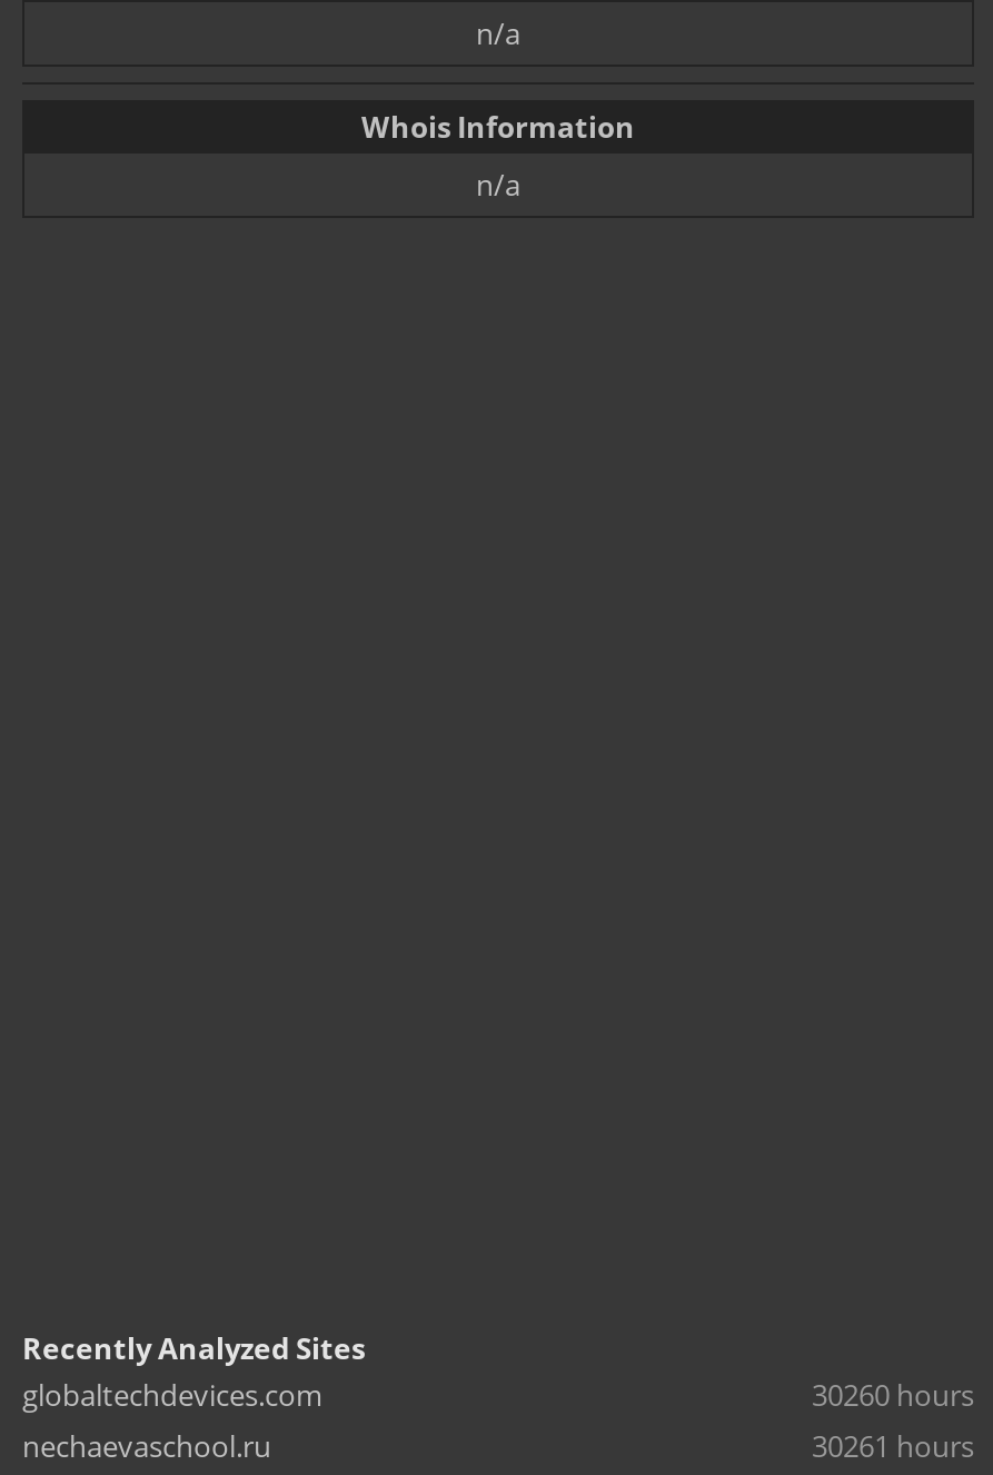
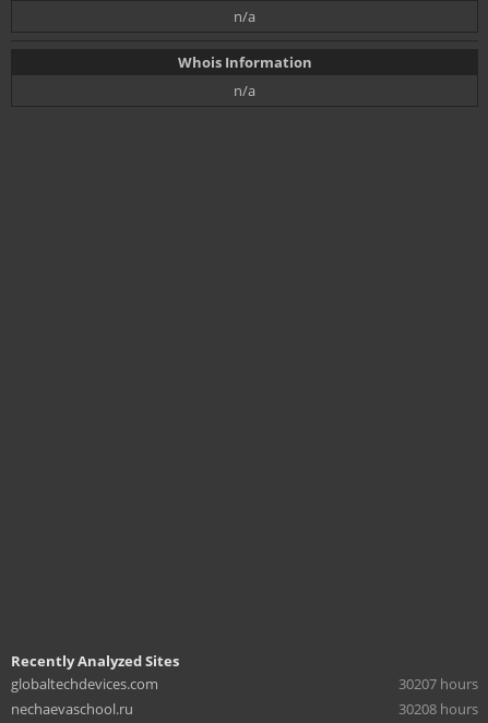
- 30260 hours
+ 30207 hours

- 30261 hours
+ 30208 hours
